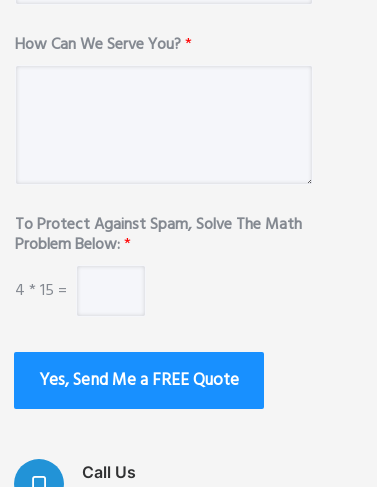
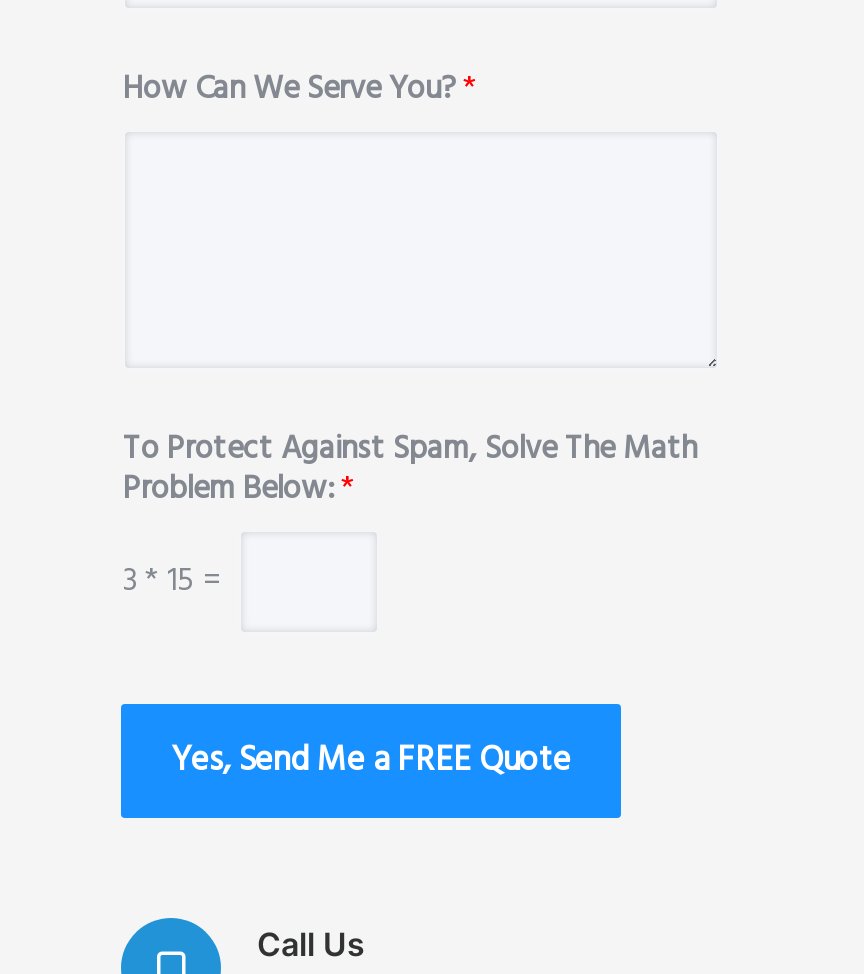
- 4 * 15 =
+ 3 * 15 =
